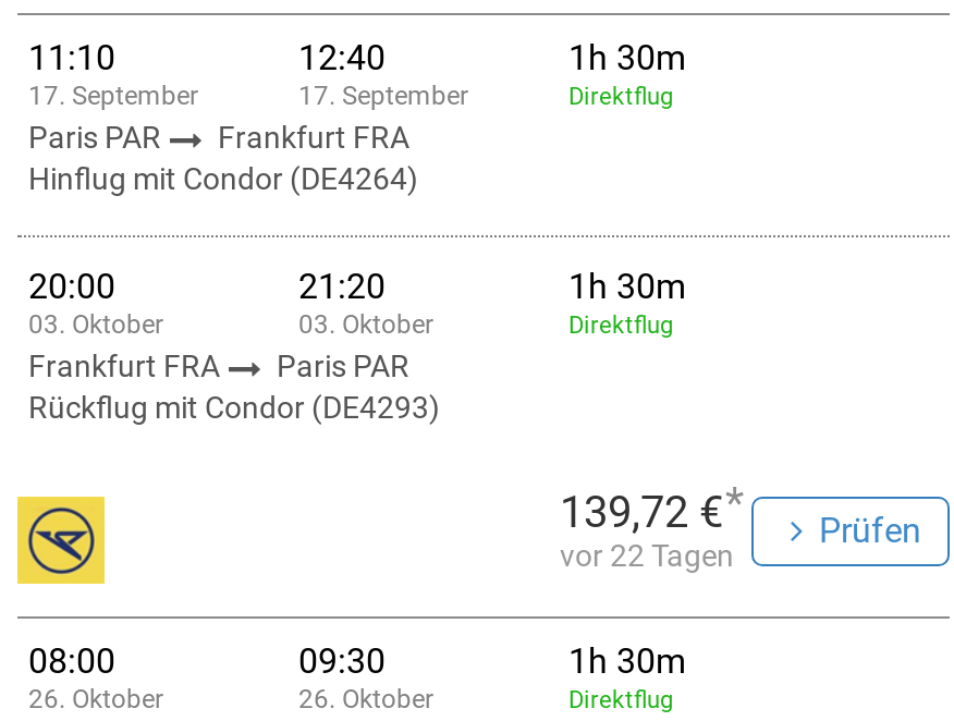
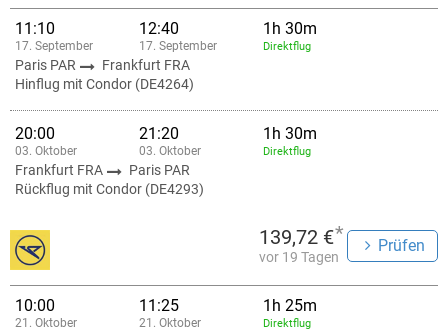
- vor 22 Tagen
+ vor 19 Tagen

- 08:00
+ 10:00

- 09:30
+ 11:25

- 1h 30m
+ 1h 25m

- 26. Oktober
+ 21. Oktober

- 26. Oktober
+ 21. Oktober
